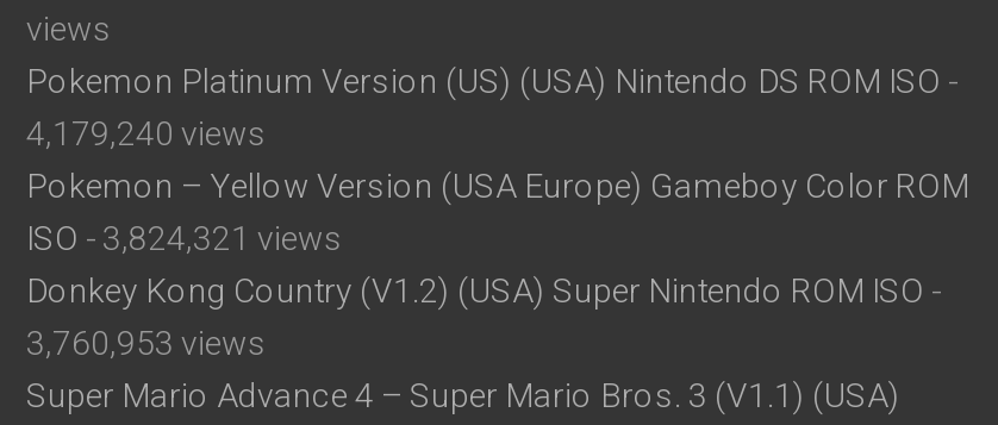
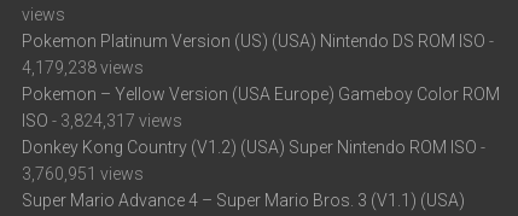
- 4,179,240 views
+ 4,179,238 views

- ISO - 3,824,321 views
+ ISO - 3,824,317 views

- 3,760,953 views
+ 3,760,951 views
